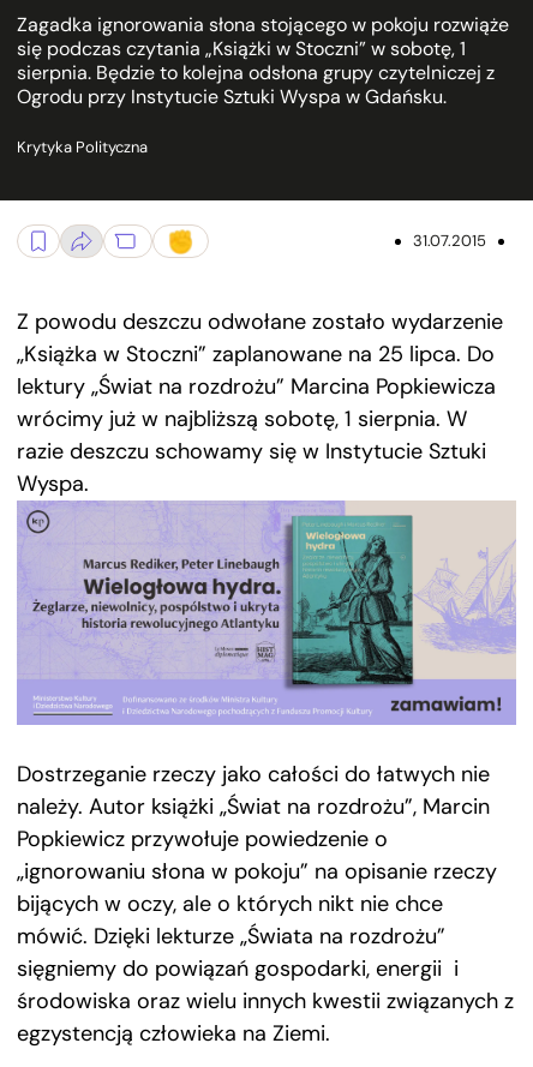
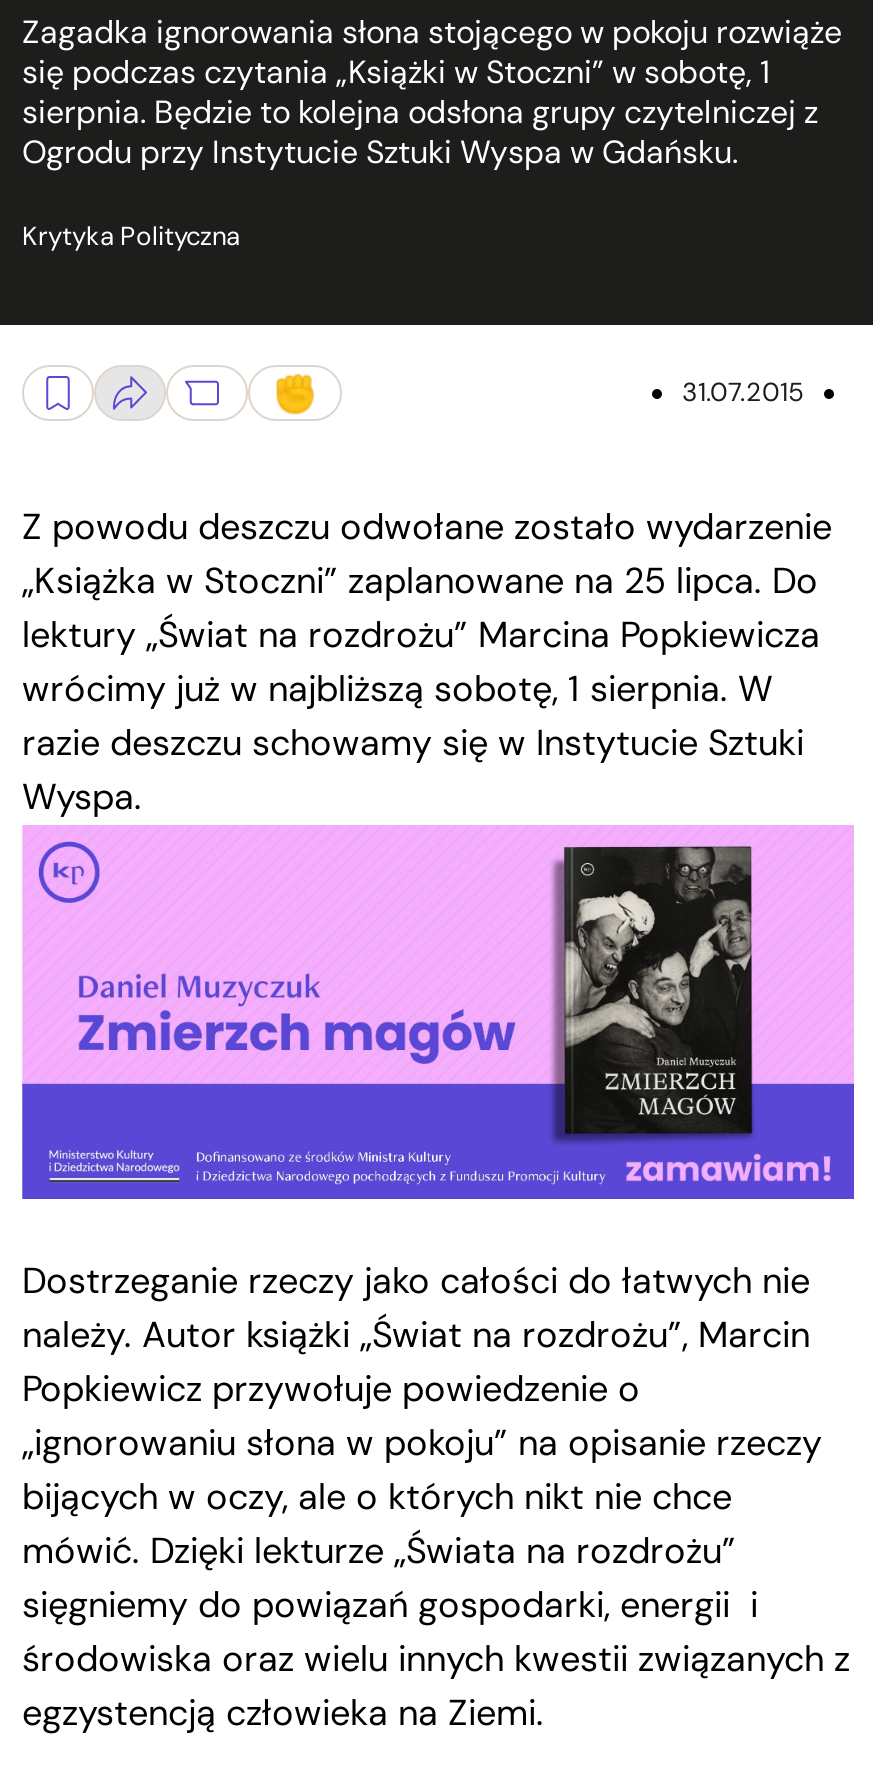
- [image]
+ [image]
